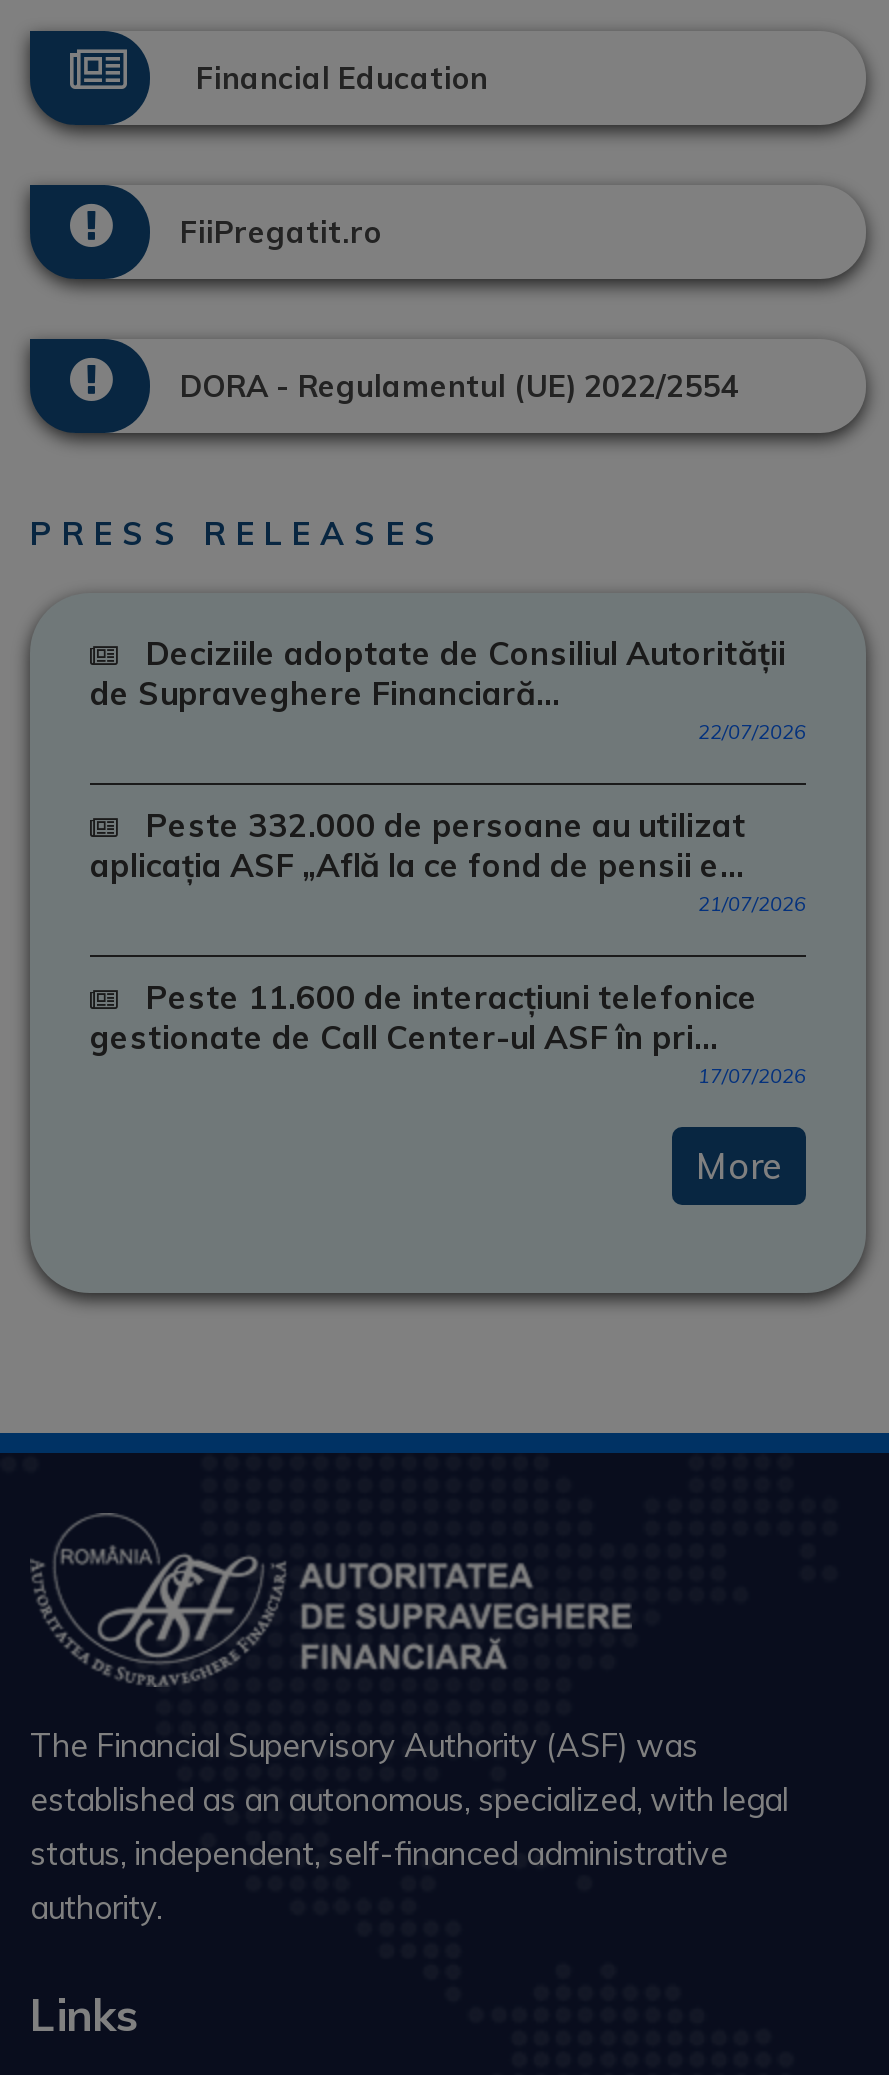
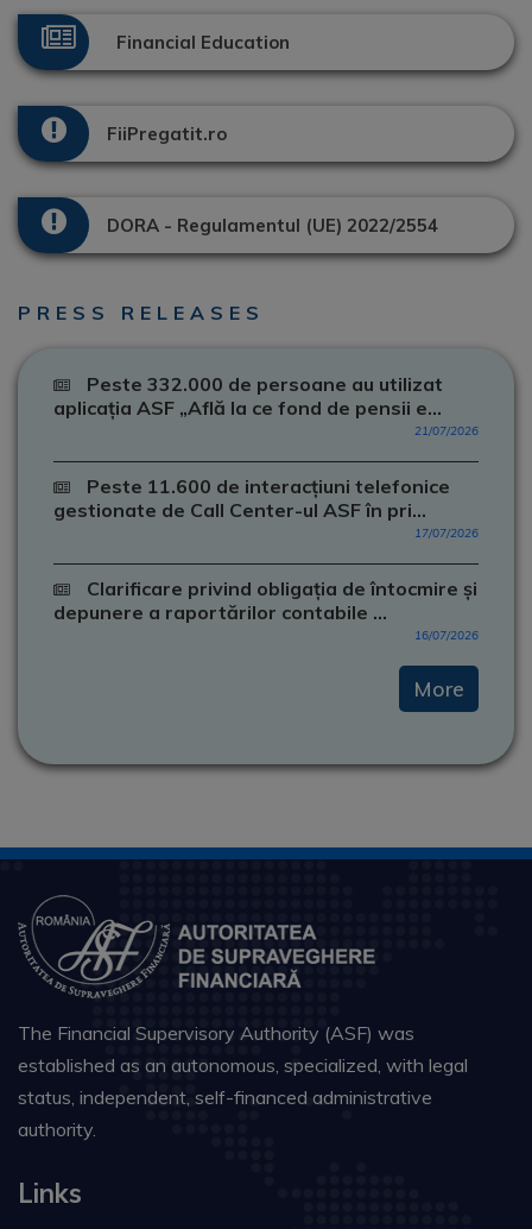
- Deciziile adoptate de Consiliul Autorității
- de Supraveghere Financiară...
- 22/07/2026

moved up: Peste 332.000 de persoane au utilizat | aplicația ASF „Află la ce fond de pensii e... | 21/07/2026 | Peste 11.600 de interacțiuni telefonice | gestionate de Call Center-ul ASF în pri... | 17/07/2026

+ Clarificare privind obligația de întocmire și
+ depunere a raportărilor contabile ...
+ 16/07/2026
